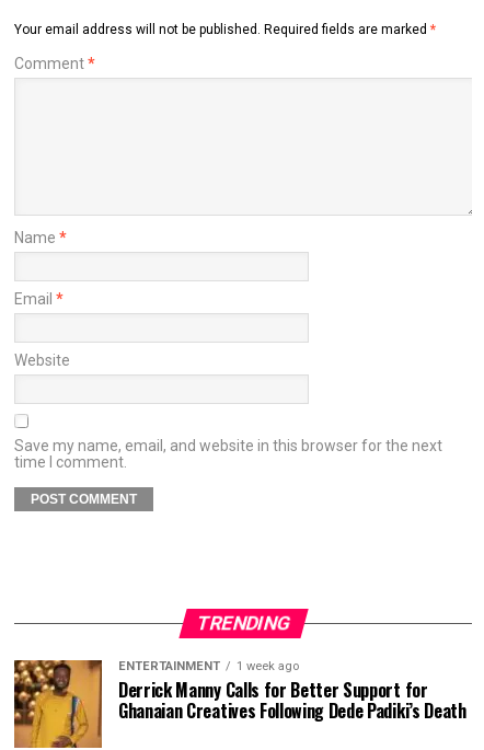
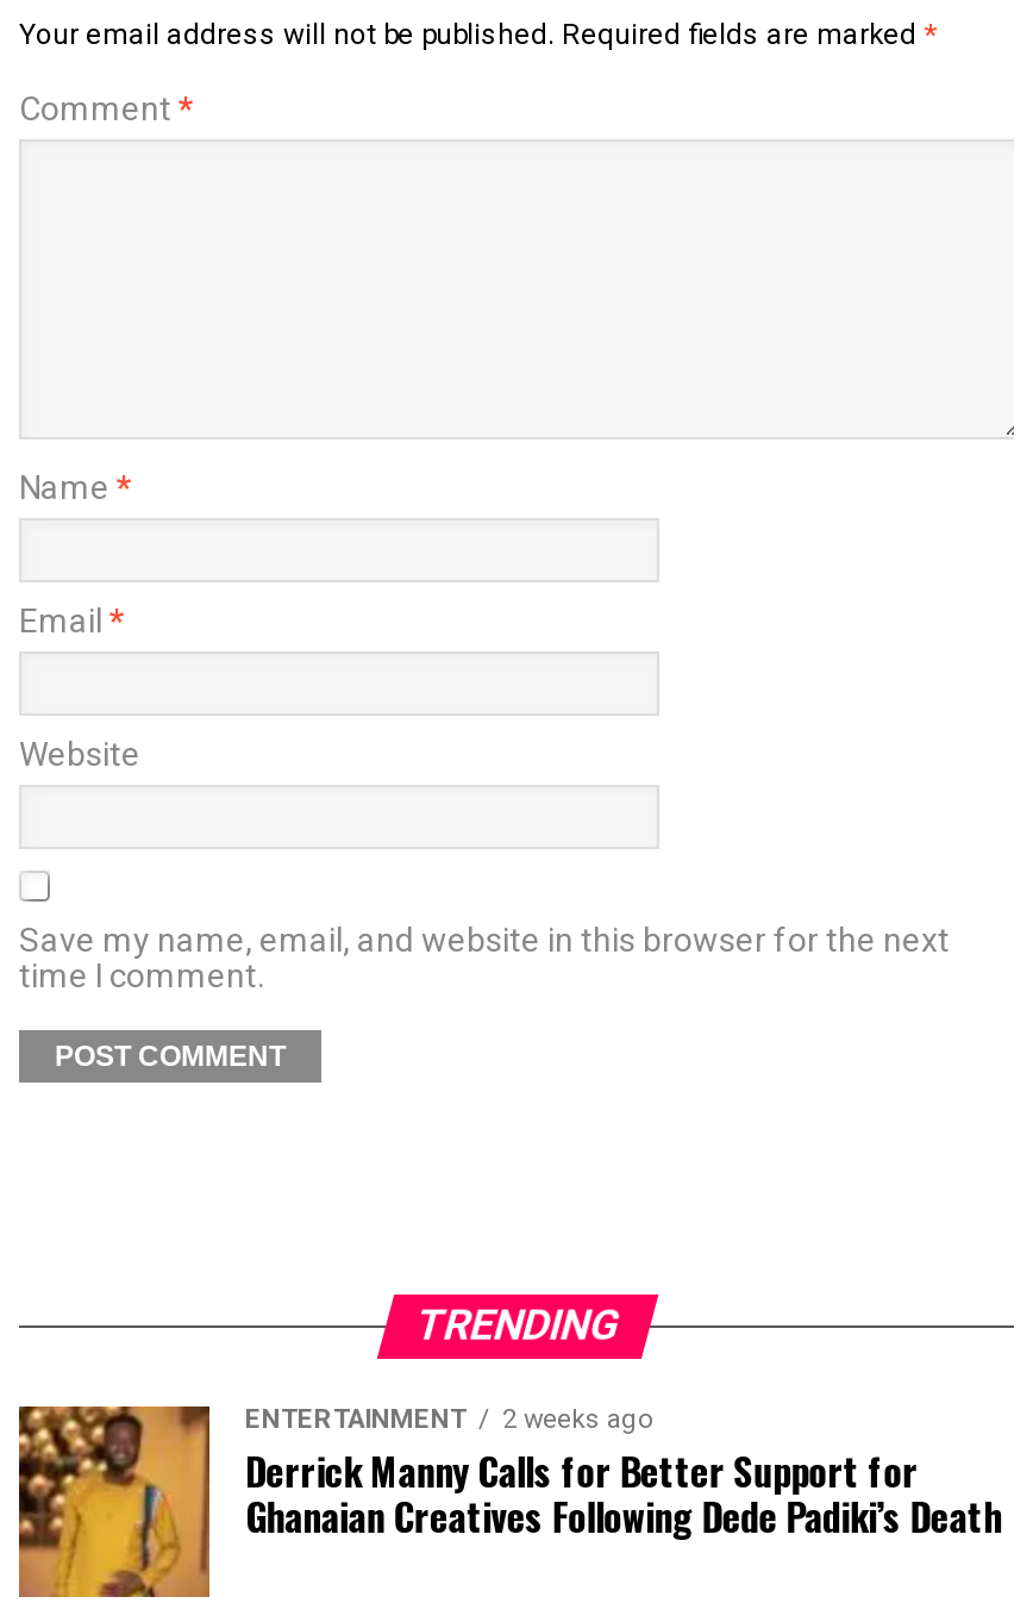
- ENTERTAINMENT 1 week ago
+ ENTERTAINMENT 2 weeks ago
